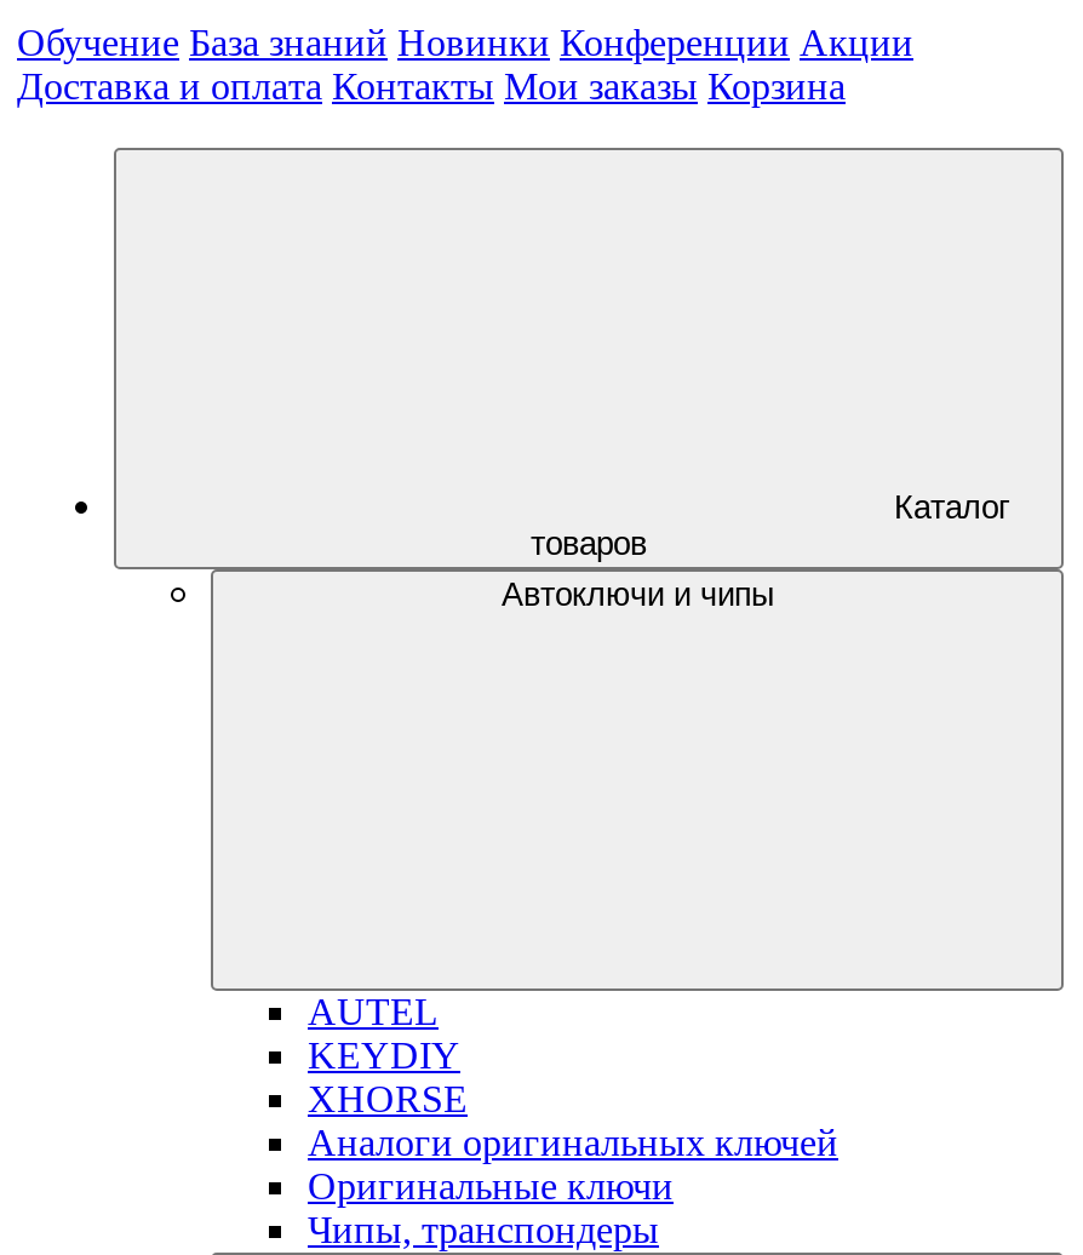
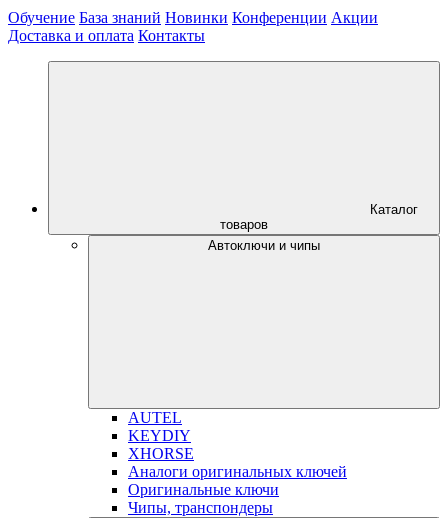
- Доставка и оплата Контакты Мои заказы Корзина
+ Доставка и оплата Контакты
